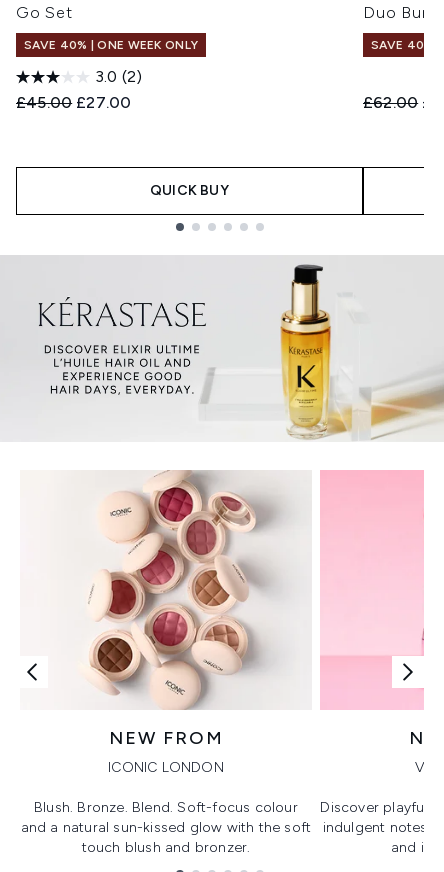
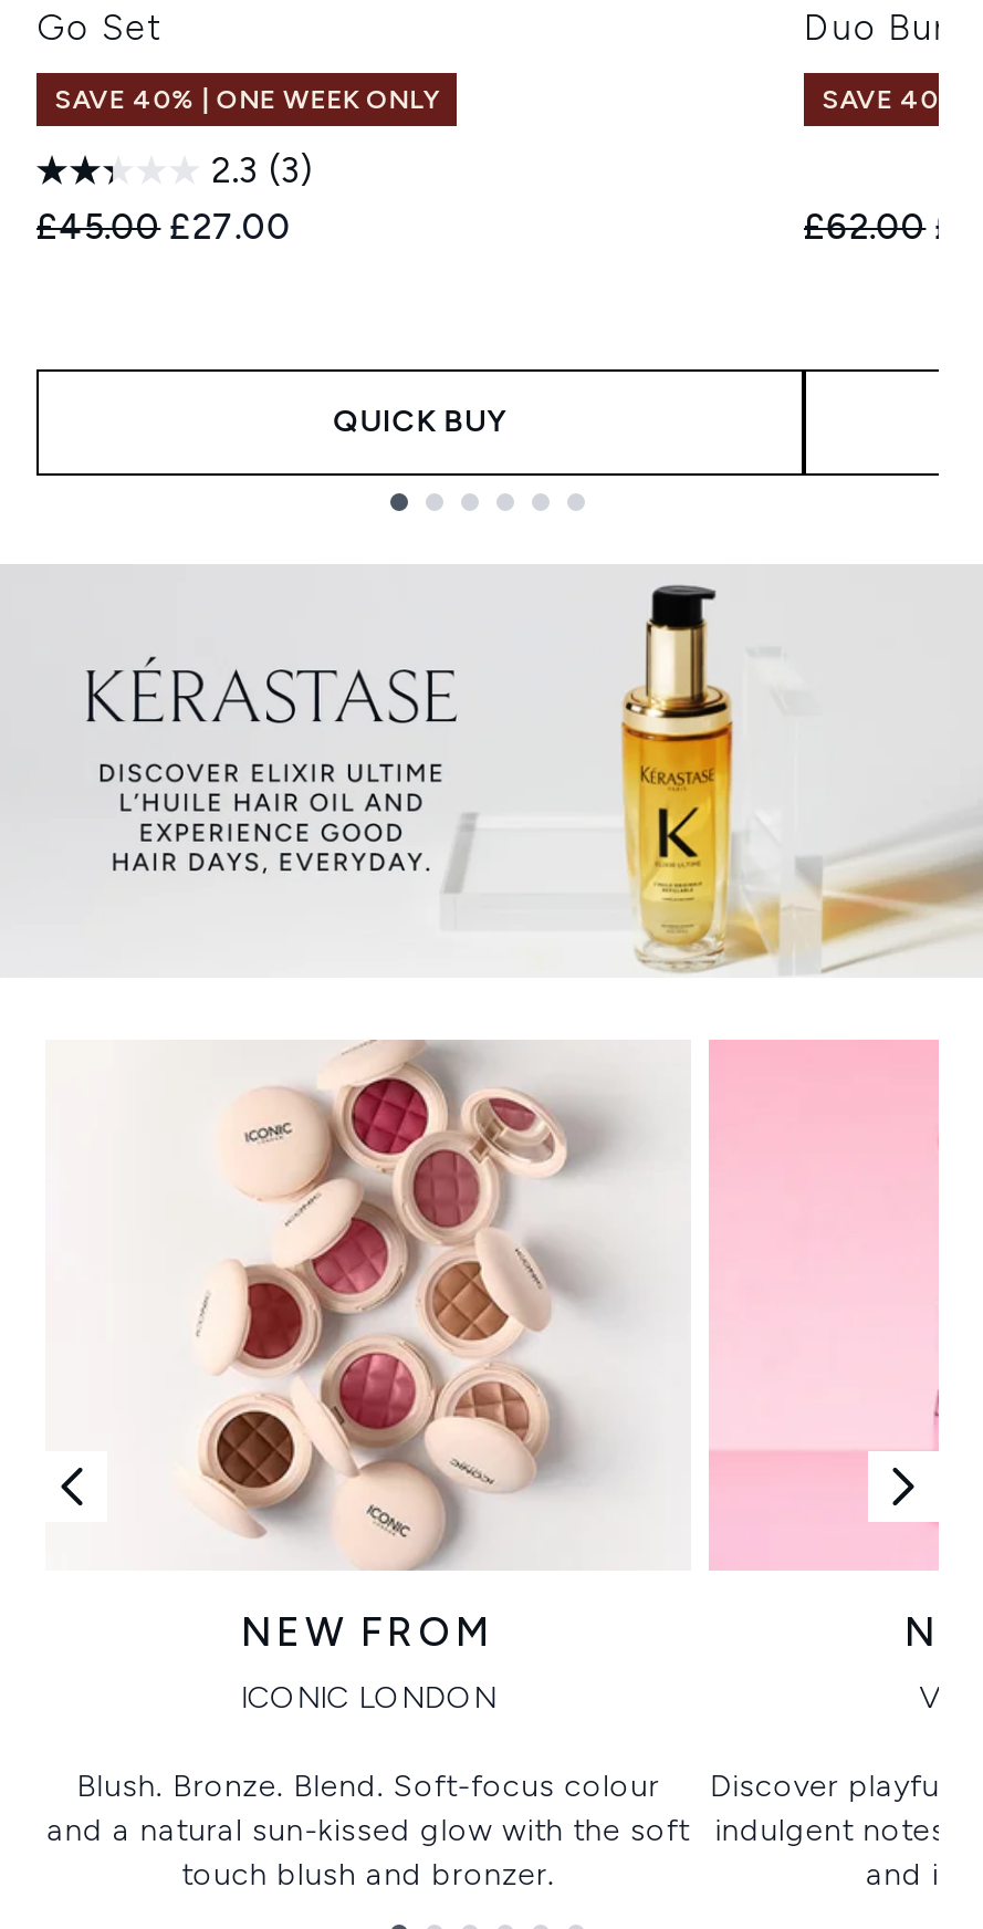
- 3.0 (2)
+ 2.3 (3)
